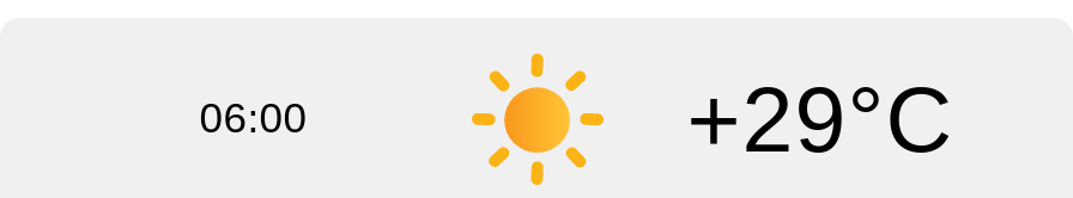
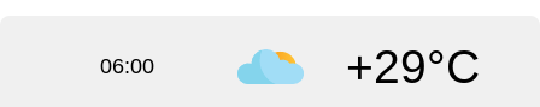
- [image]
+ [image]
